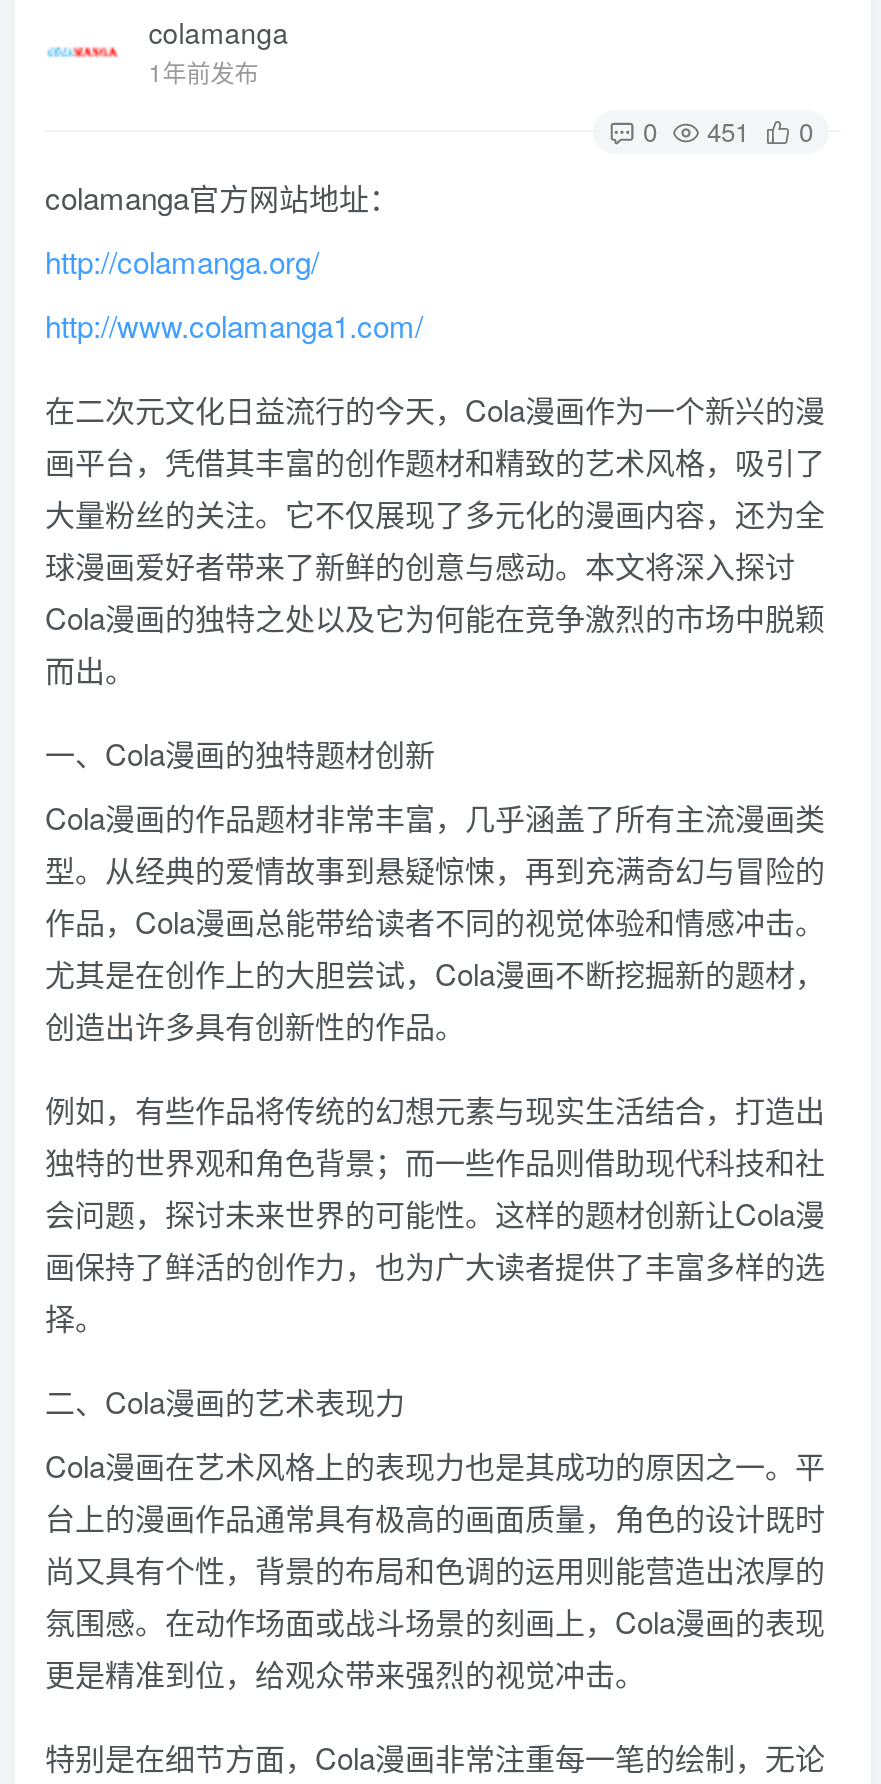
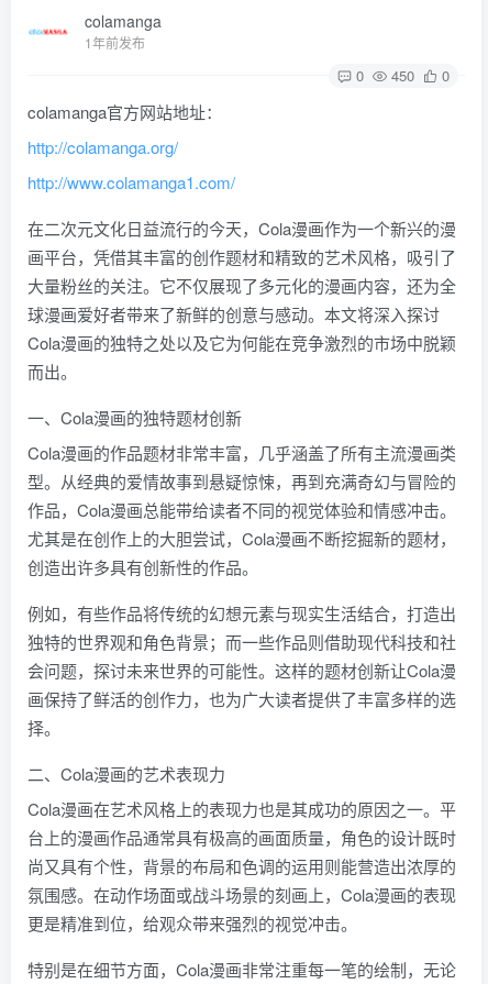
- 0 451 0
+ 0 450 0
